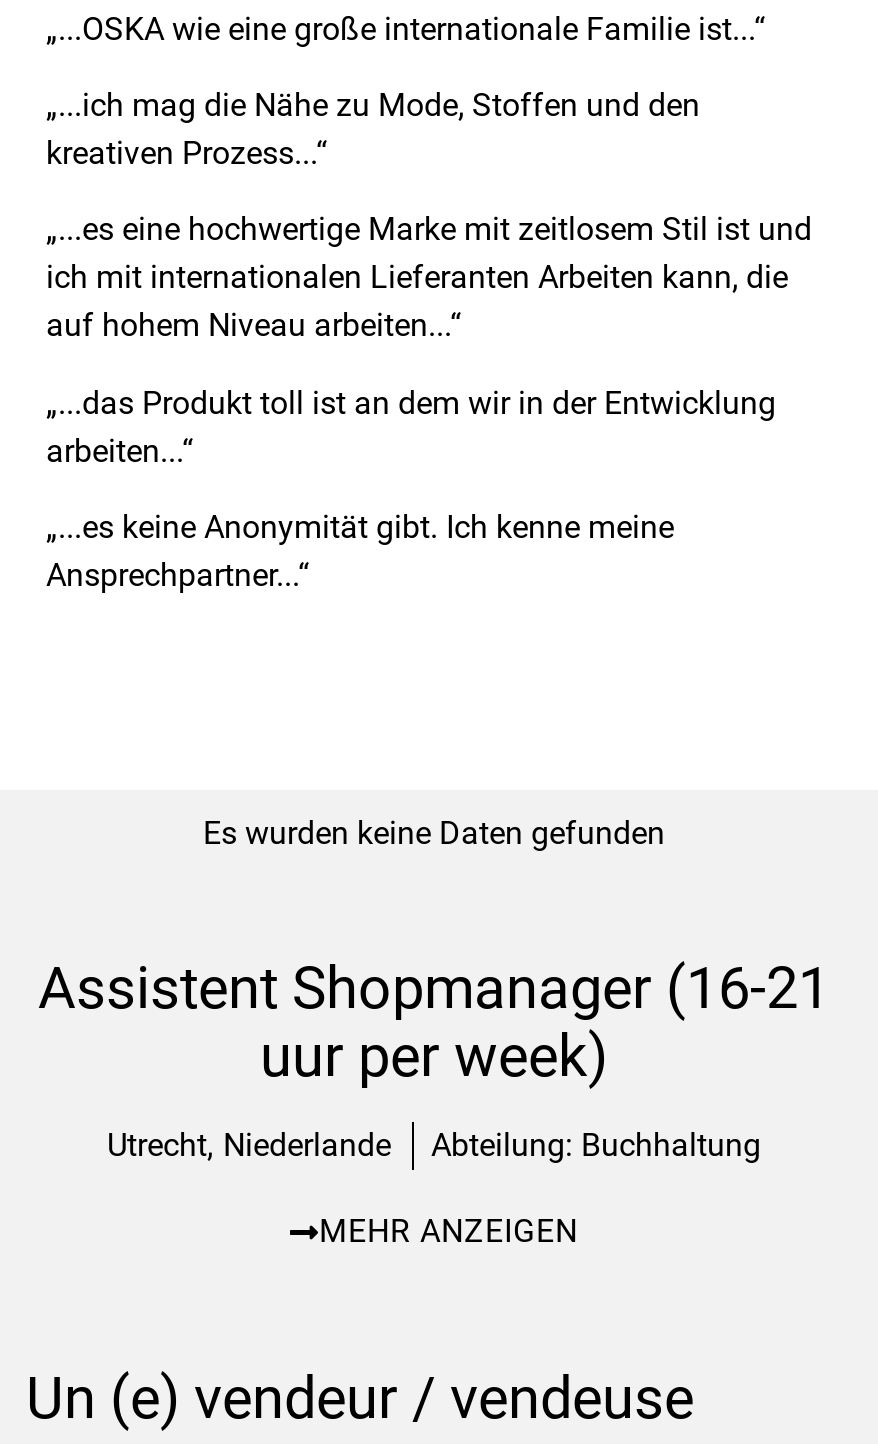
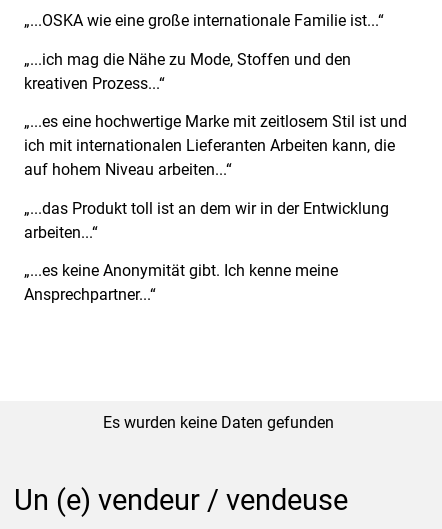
- Assistent Shopmanager (16-21
- uur per week)
- Utrecht, Niederlande
- Abteilung: Buchhaltung
- MEHR ANZEIGEN
